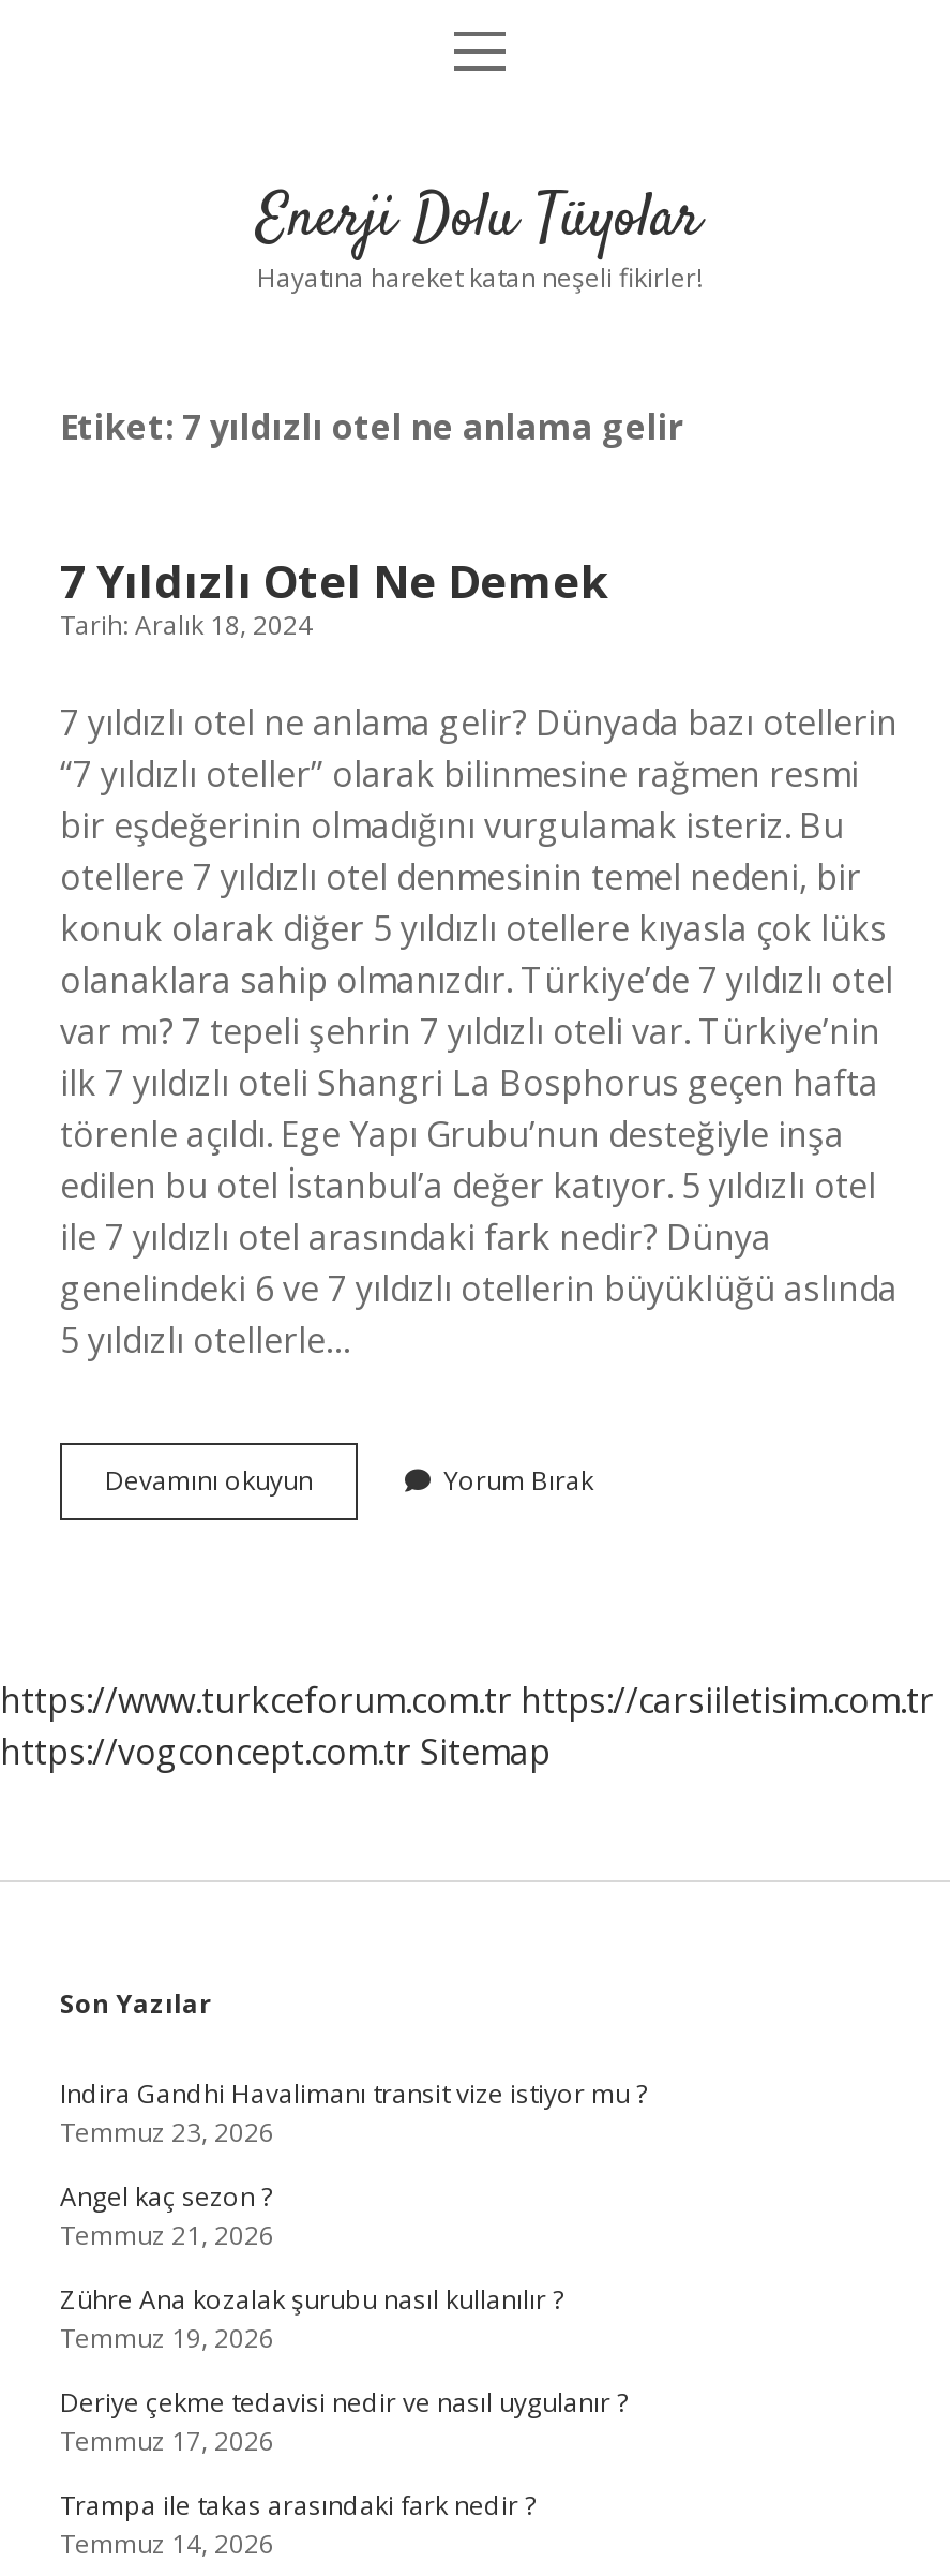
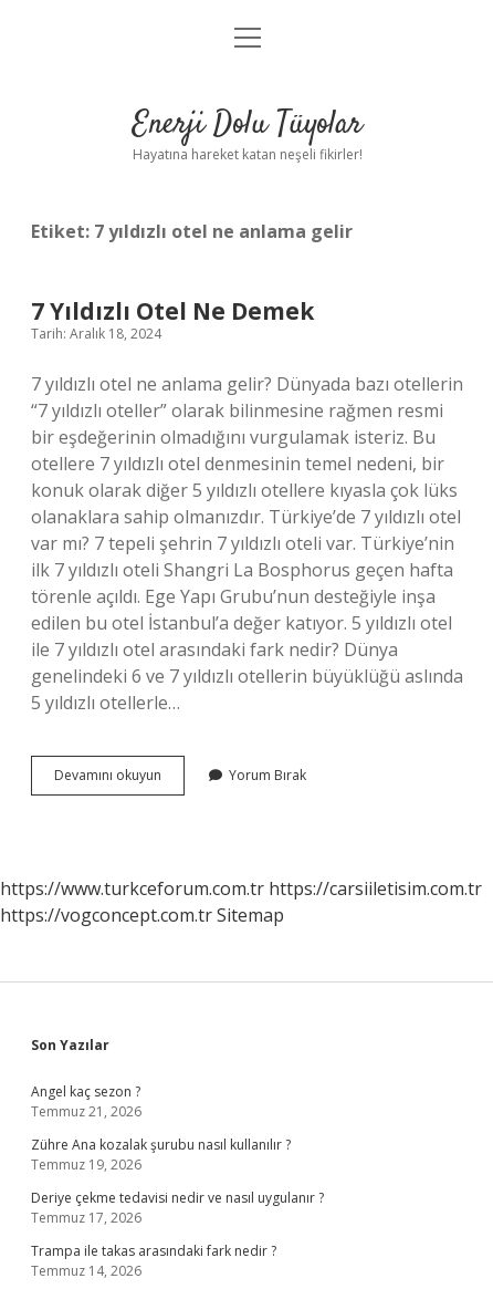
- Indira Gandhi Havalimanı transit vize istiyor mu ?
- Temmuz 23, 2026
